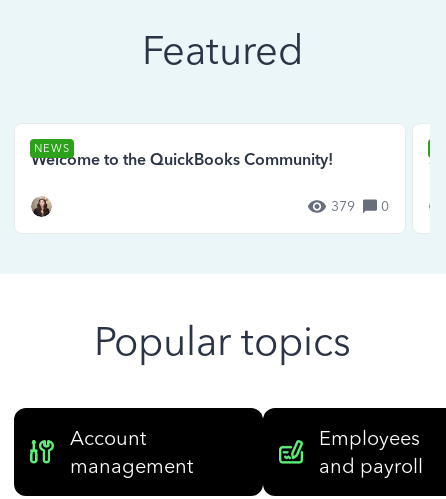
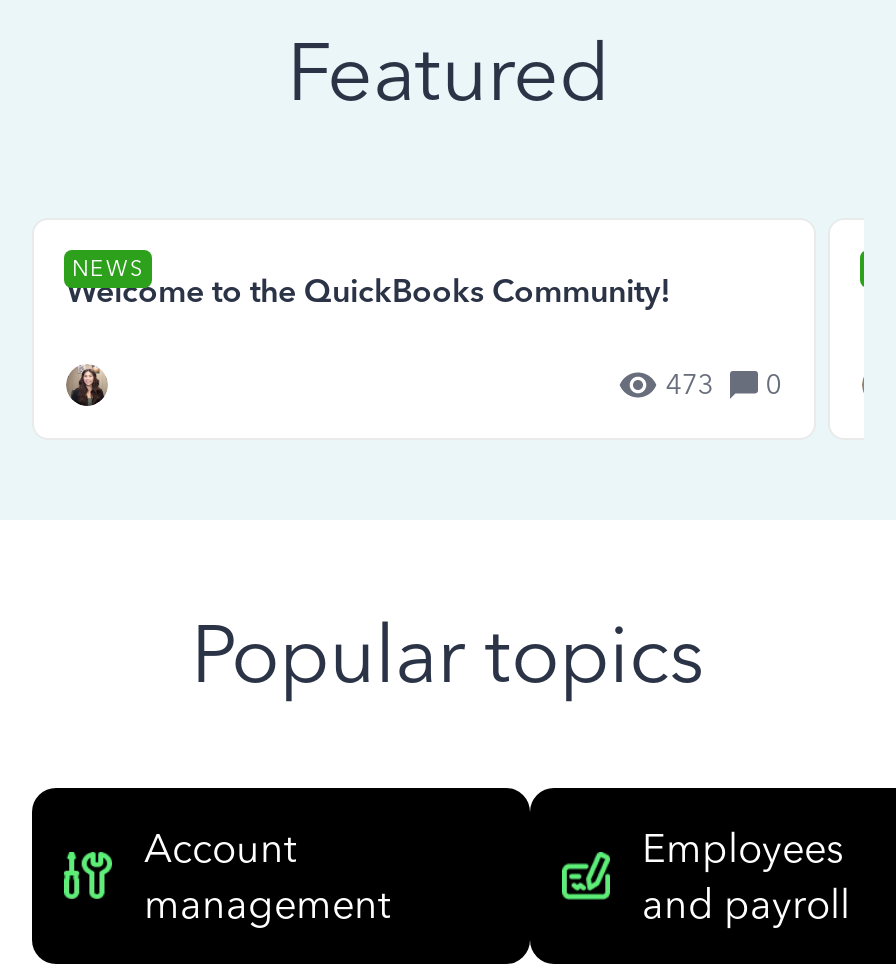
- 379 0
+ 473 0
